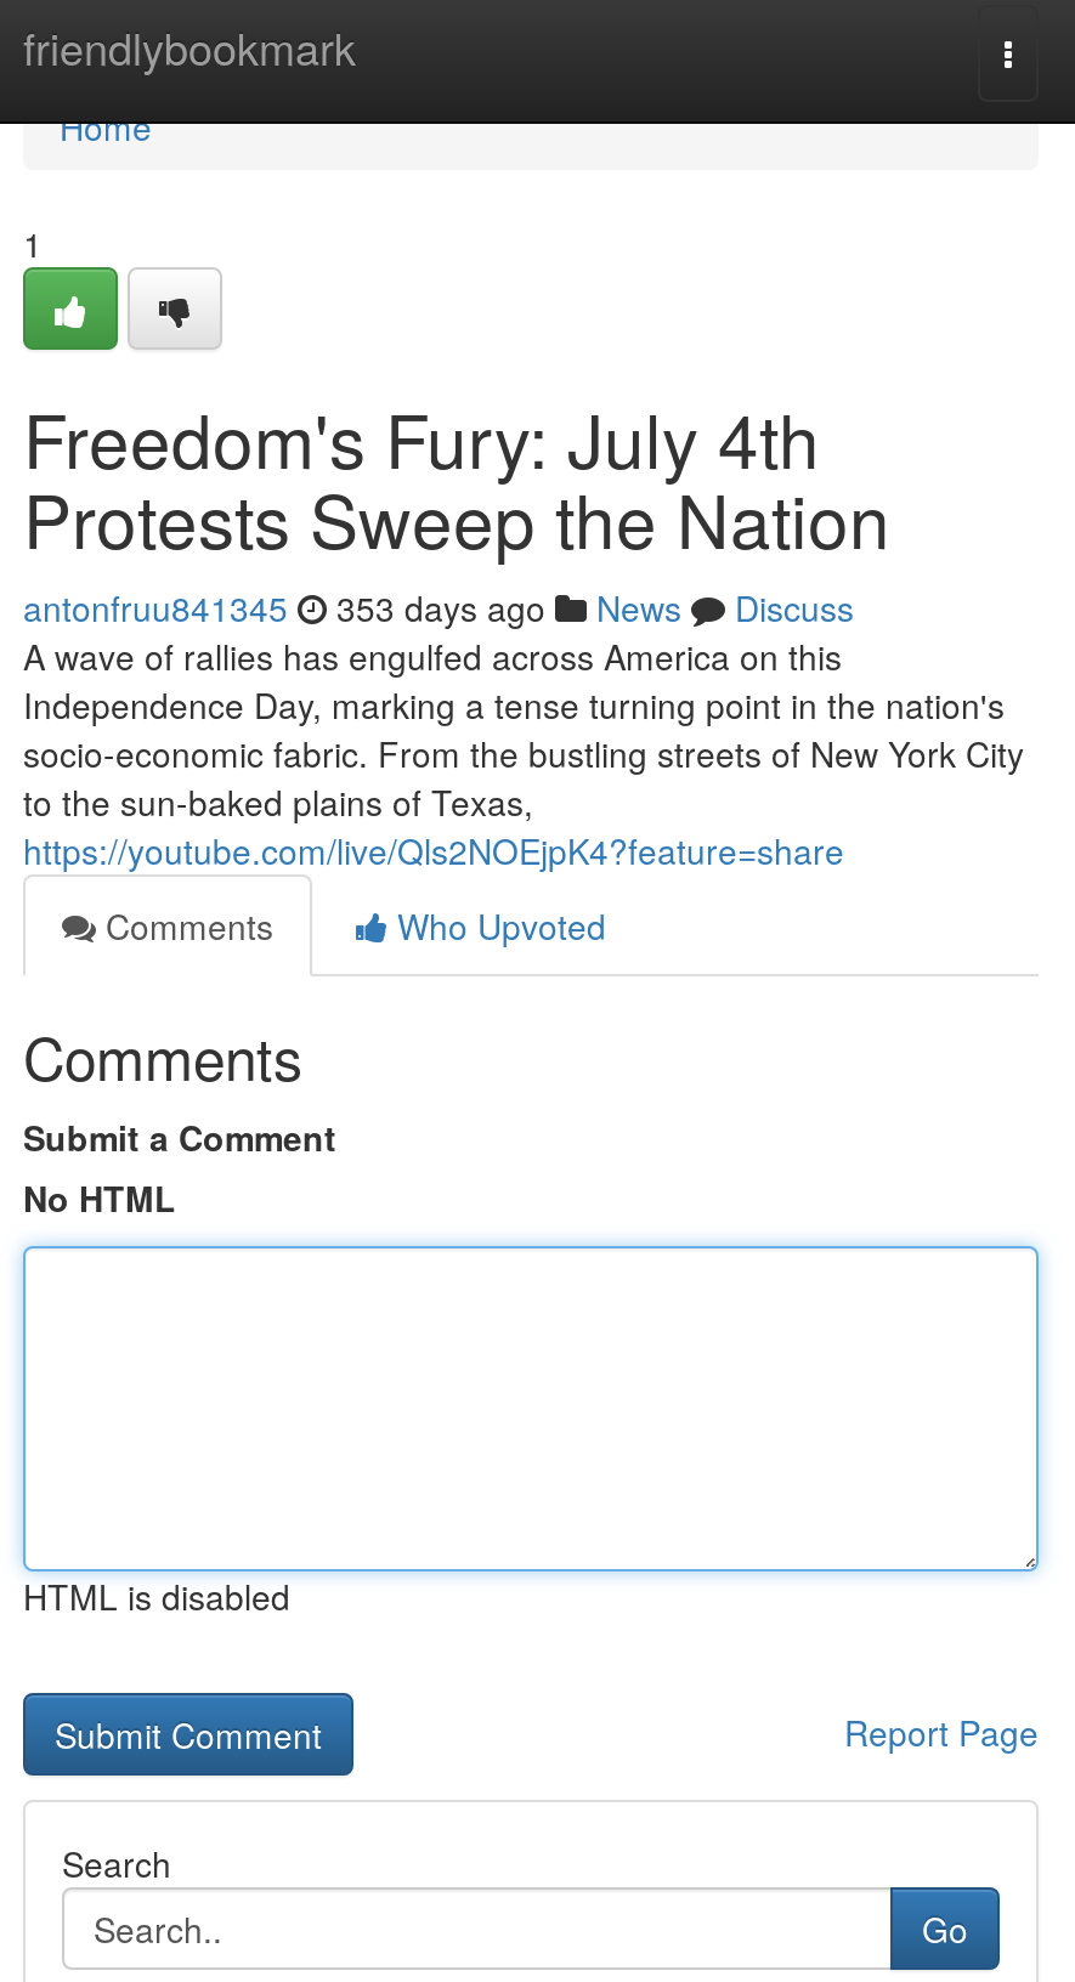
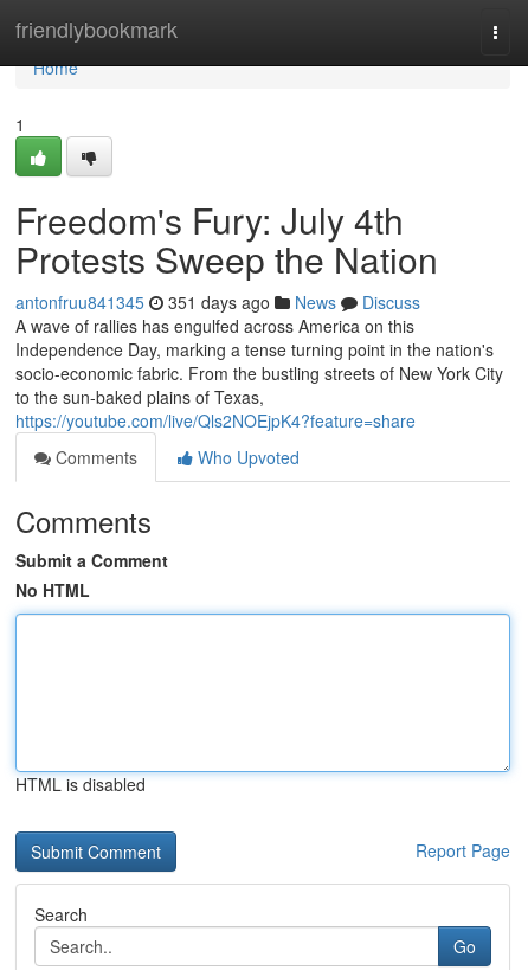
- antonfruu841345 353 days ago News Discuss
+ antonfruu841345 351 days ago News Discuss
